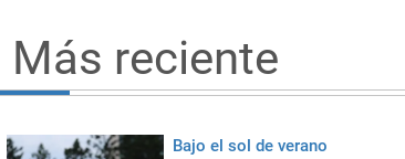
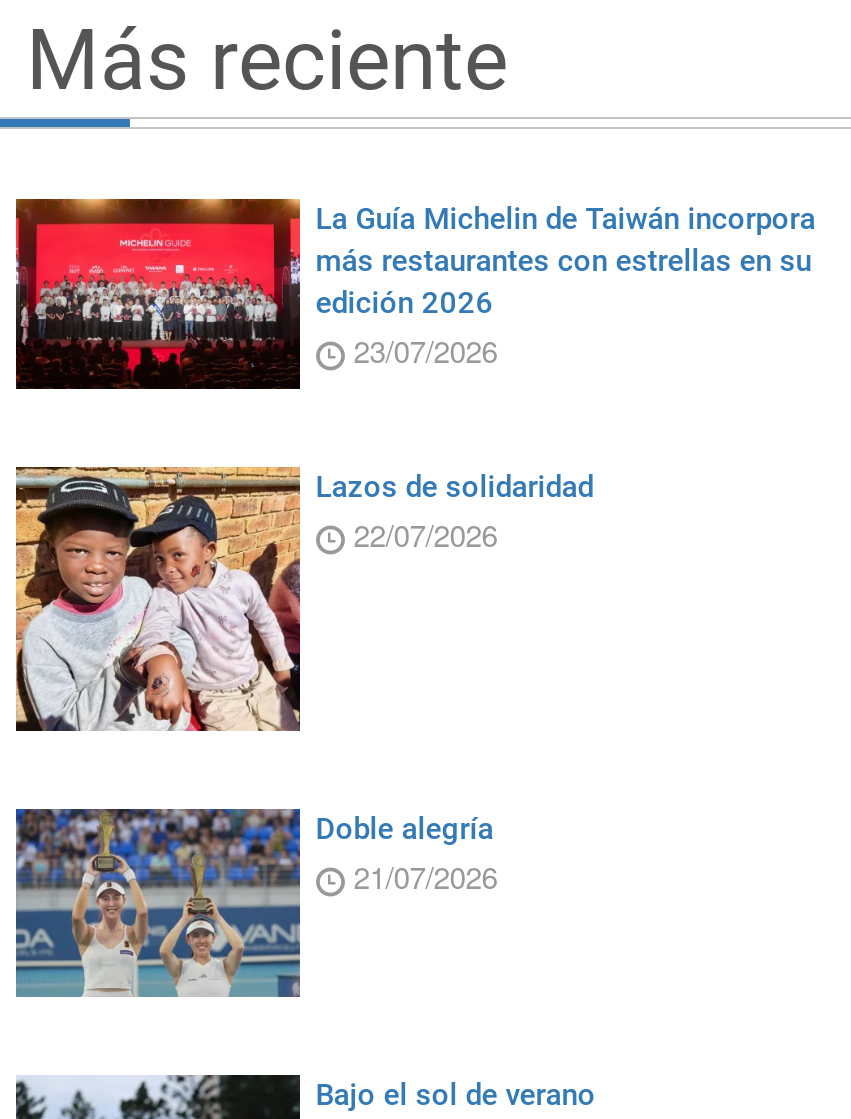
+ [image]
+ La Guía Michelin de Taiwán incorpora
+ más restaurantes con estrellas en su
+ edición 2026
+ 23/07/2026
+ Lazos de solidaridad
+ 22/07/2026

+ [image]
+ Doble alegría
+ 21/07/2026

+ [image]
